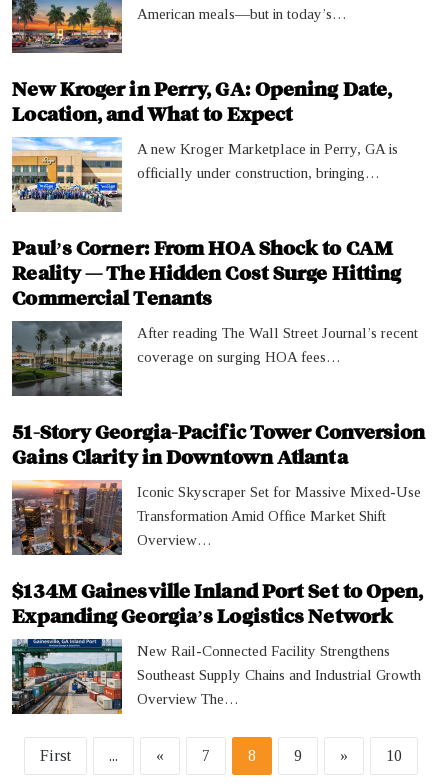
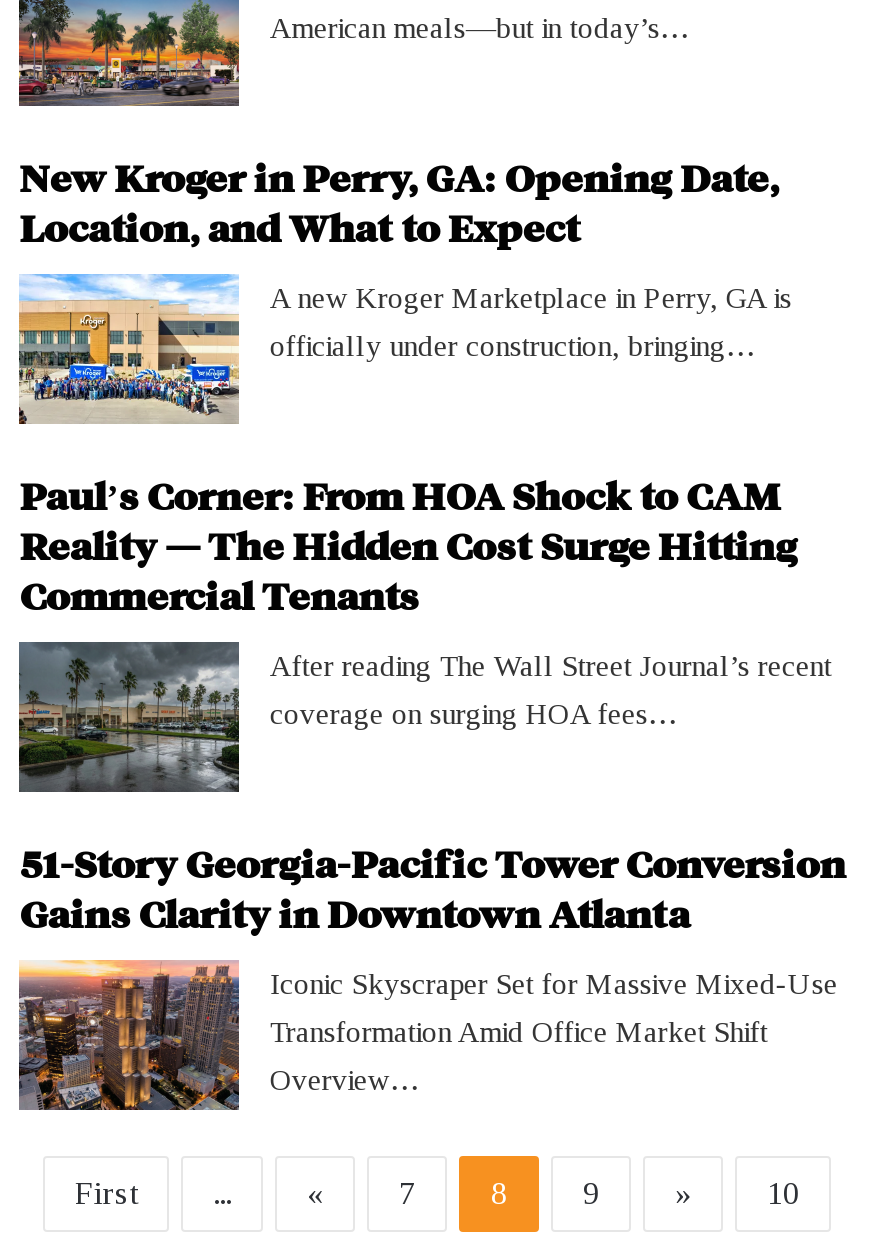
- [image]
- $134M Gainesville Inland Port Set to Open,
- Expanding Georgia’s Logistics Network
- New Rail-Connected Facility Strengthens
- Southeast Supply Chains and Industrial Growth
- Overview The…
